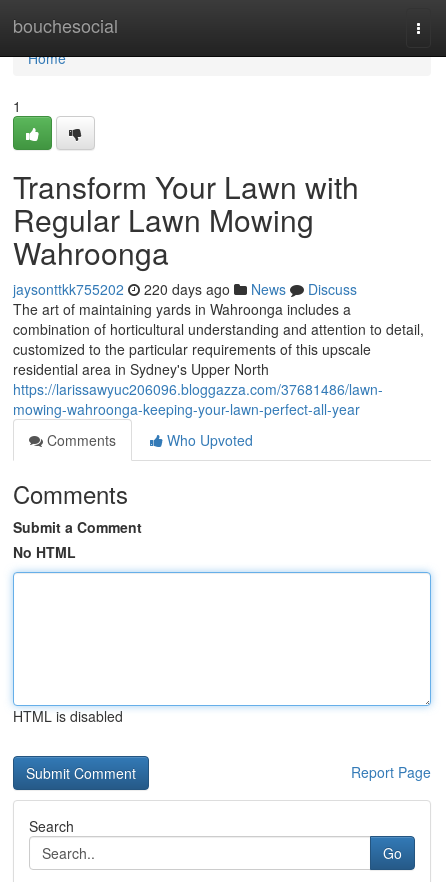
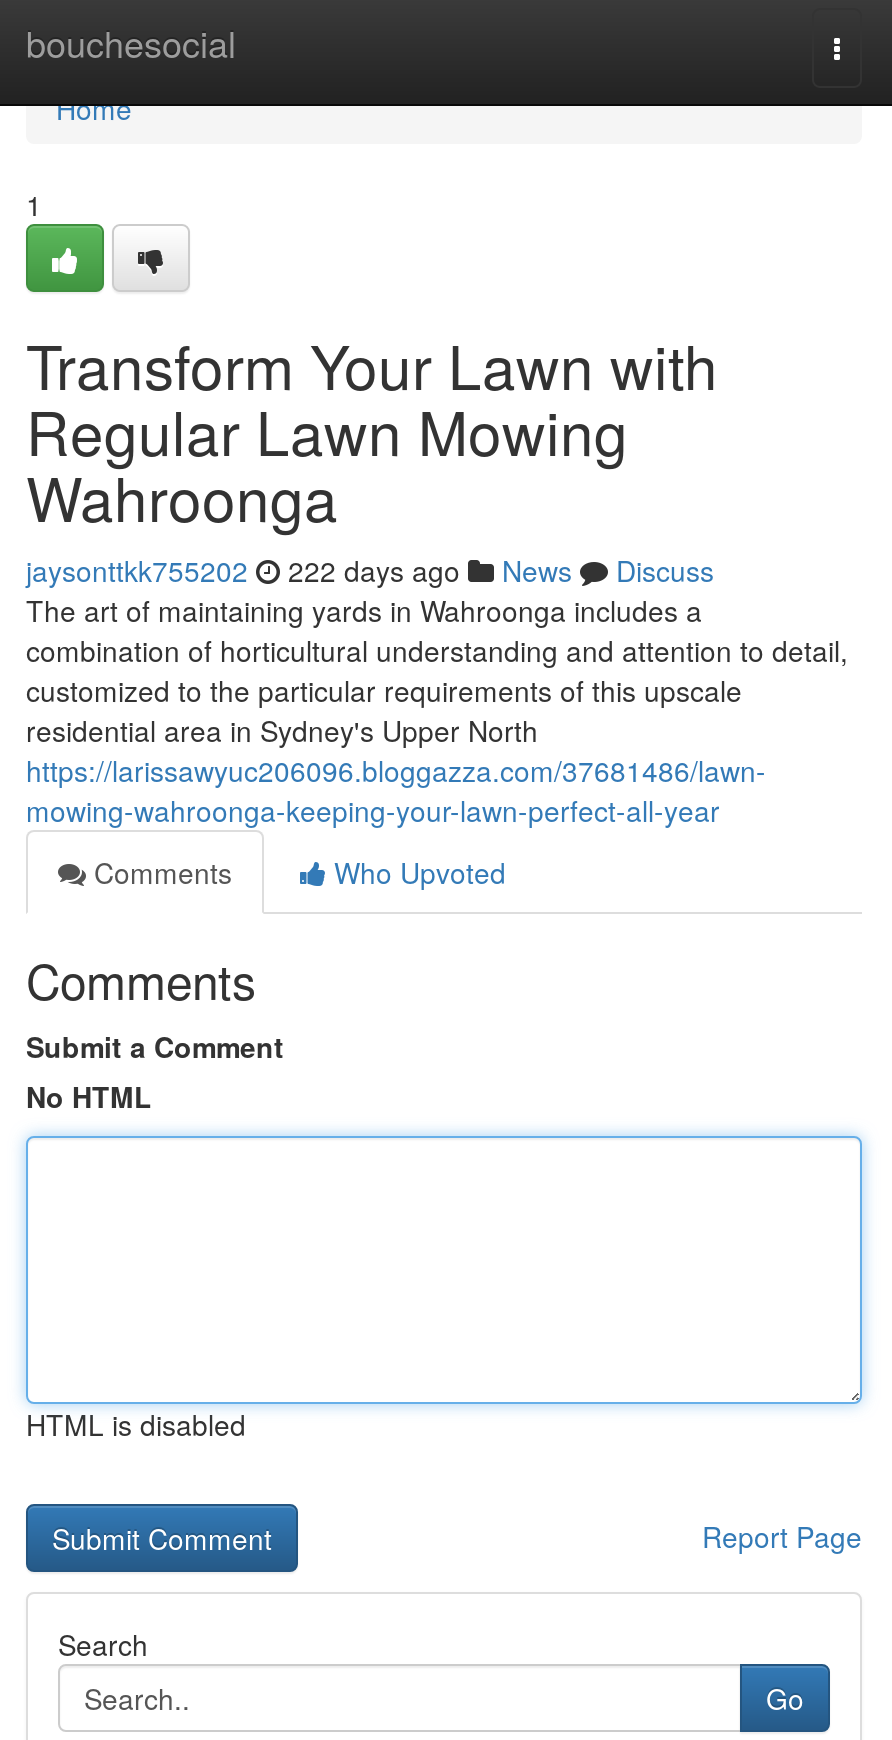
- jaysonttkk755202 220 days ago News Discuss
+ jaysonttkk755202 222 days ago News Discuss
